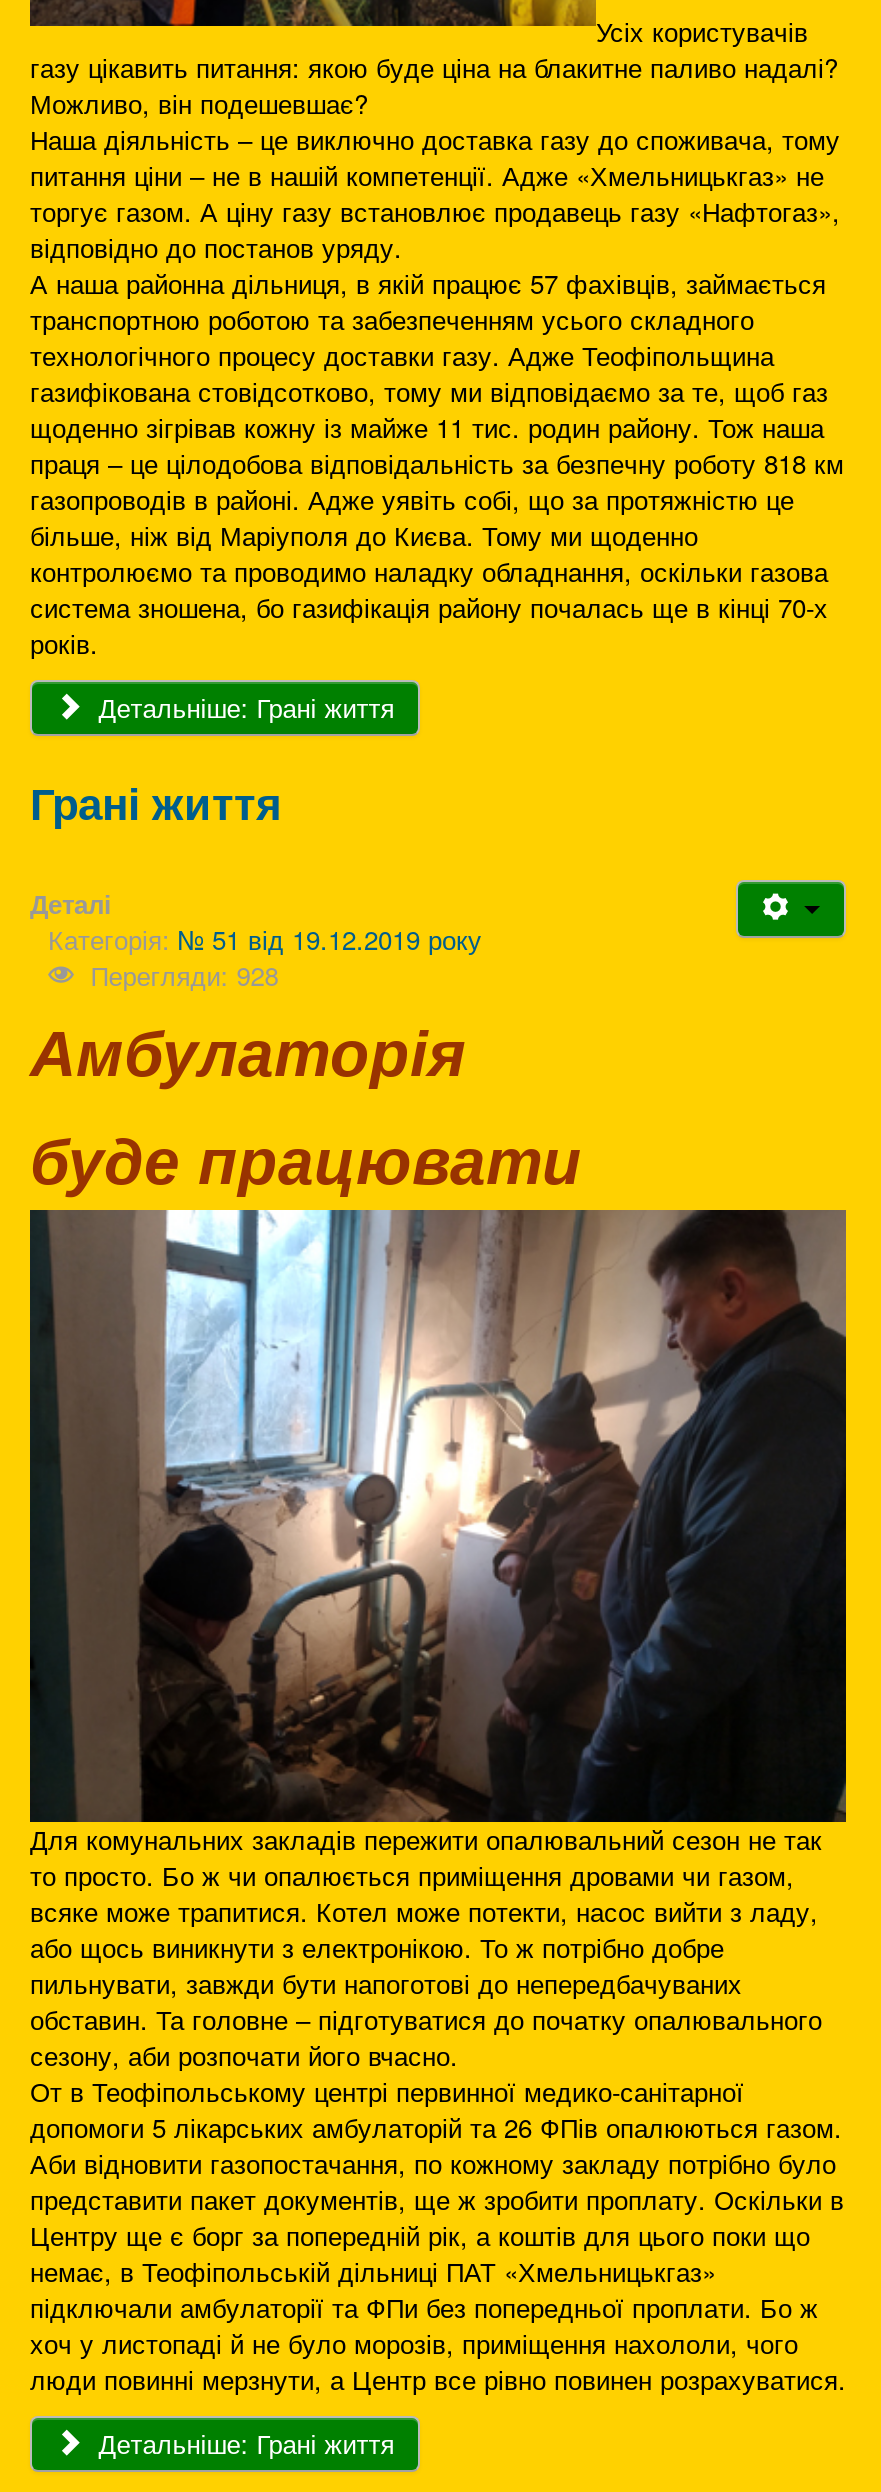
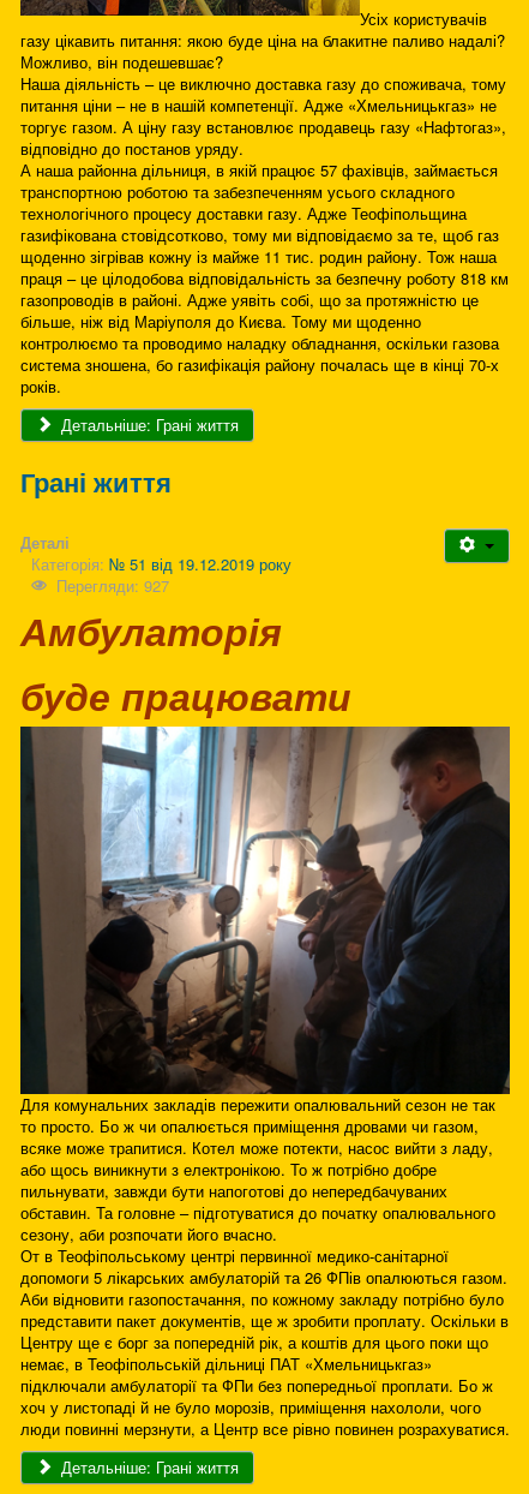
- Перегляди: 928
+ Перегляди: 927
